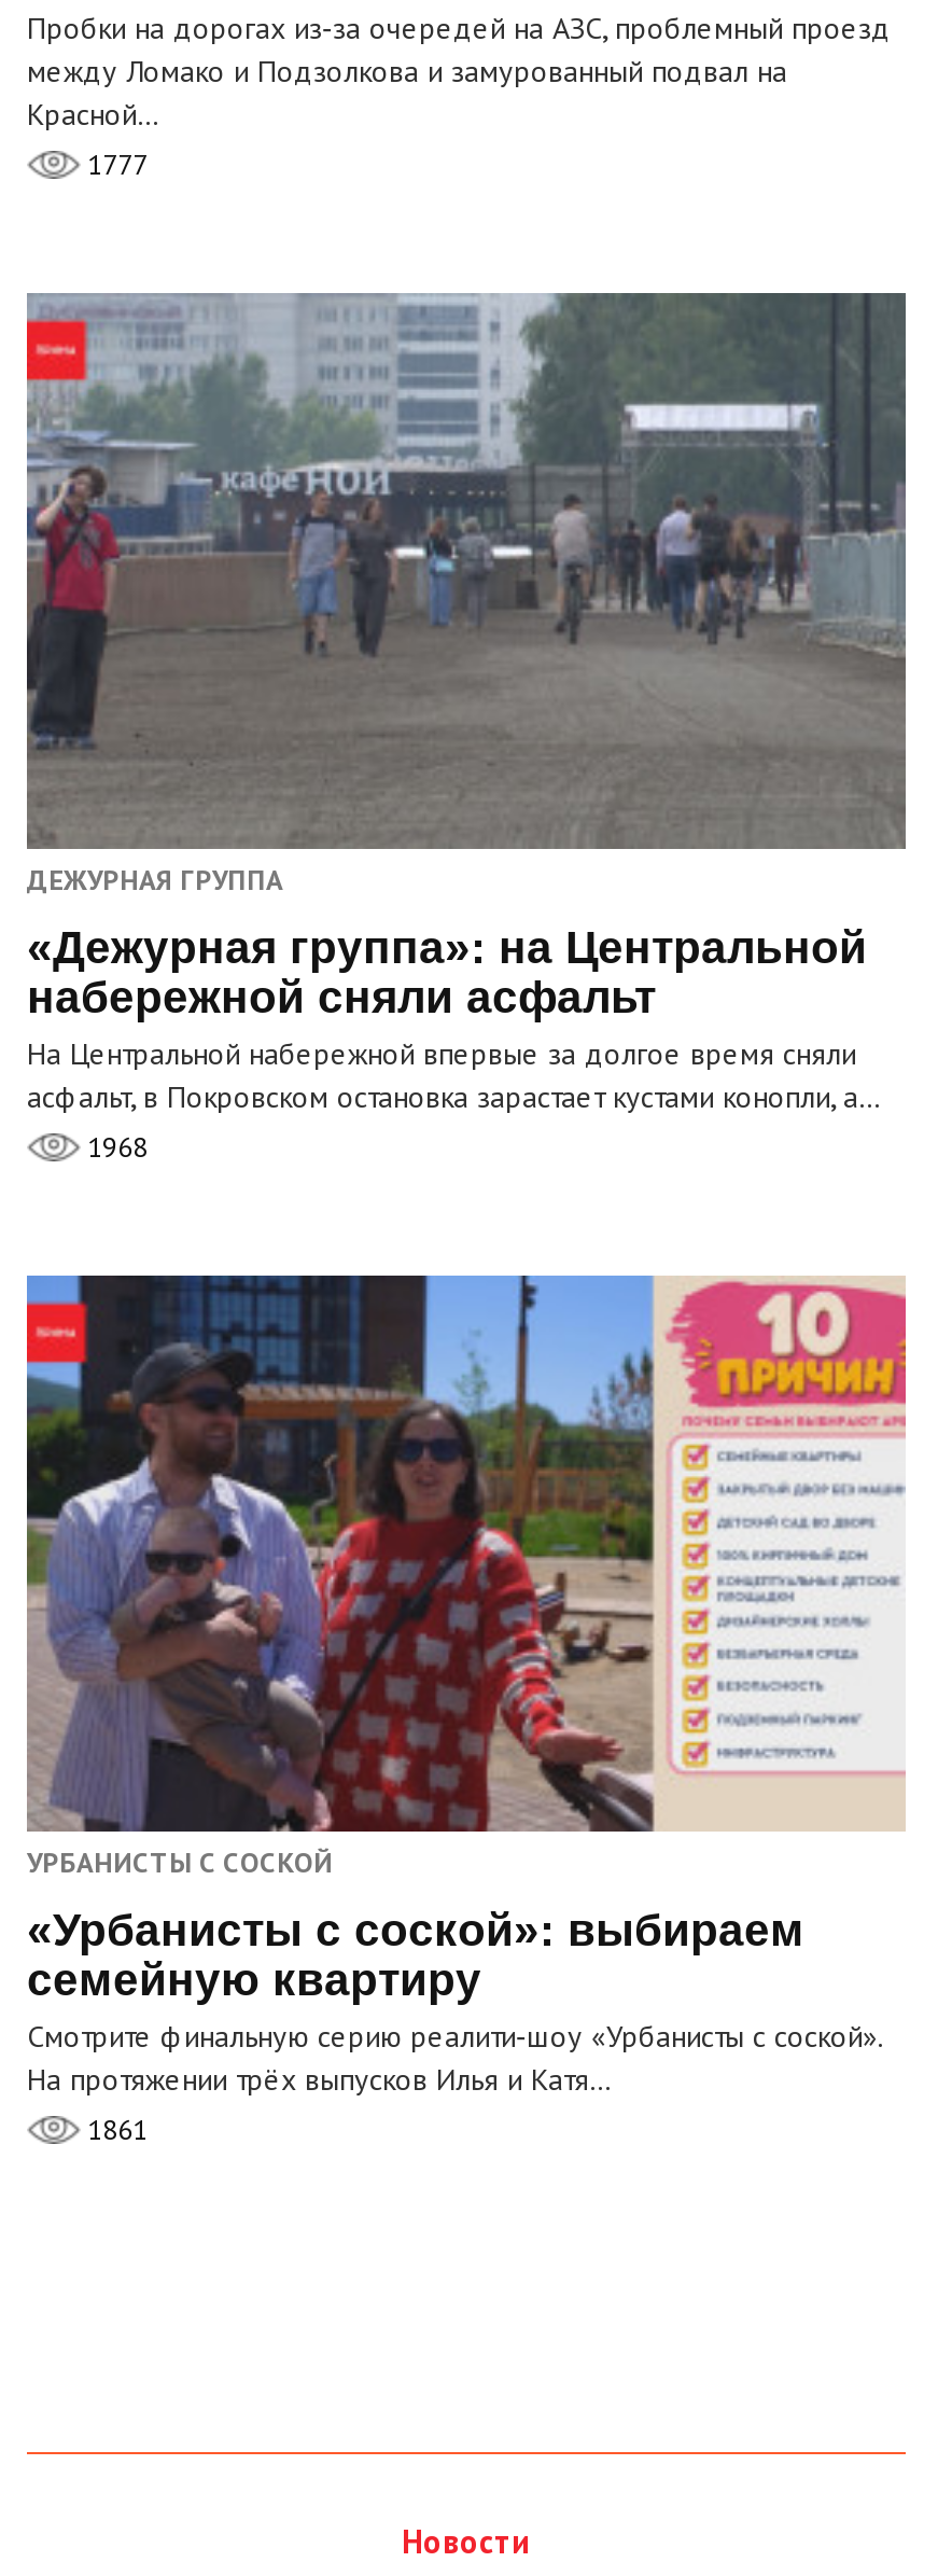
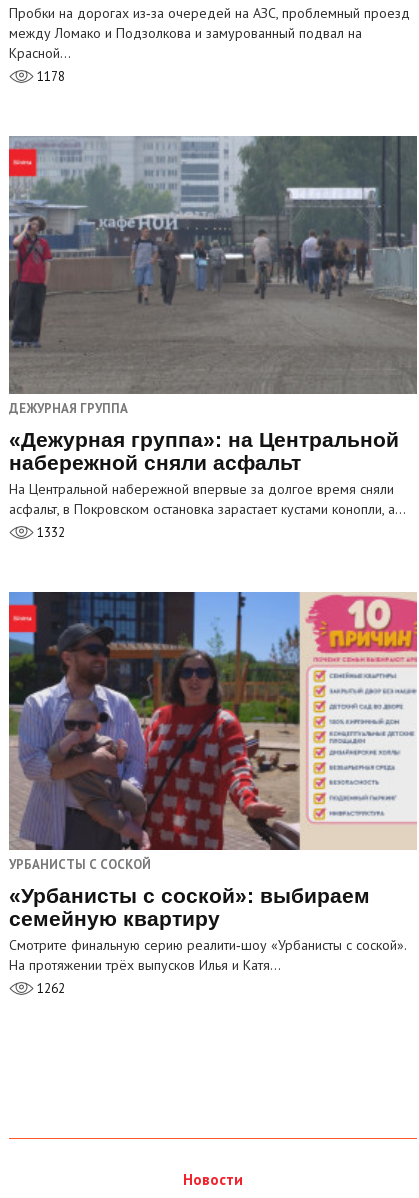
- 1777
+ 1178

- 1968
+ 1332

- 1861
+ 1262
